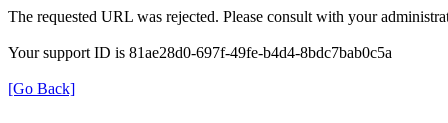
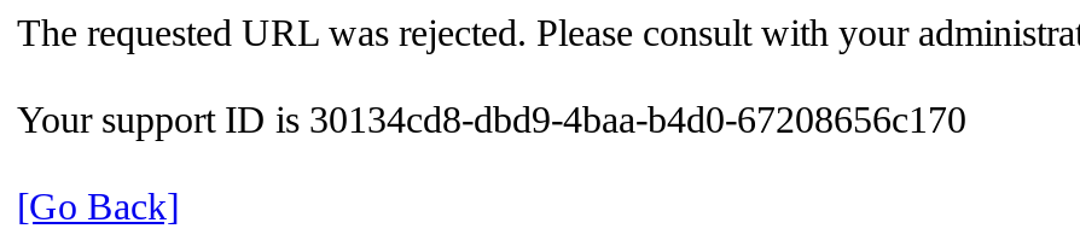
- Your support ID is 81ae28d0-697f-49fe-b4d4-8bdc7bab0c5a
+ Your support ID is 30134cd8-dbd9-4baa-b4d0-67208656c170
